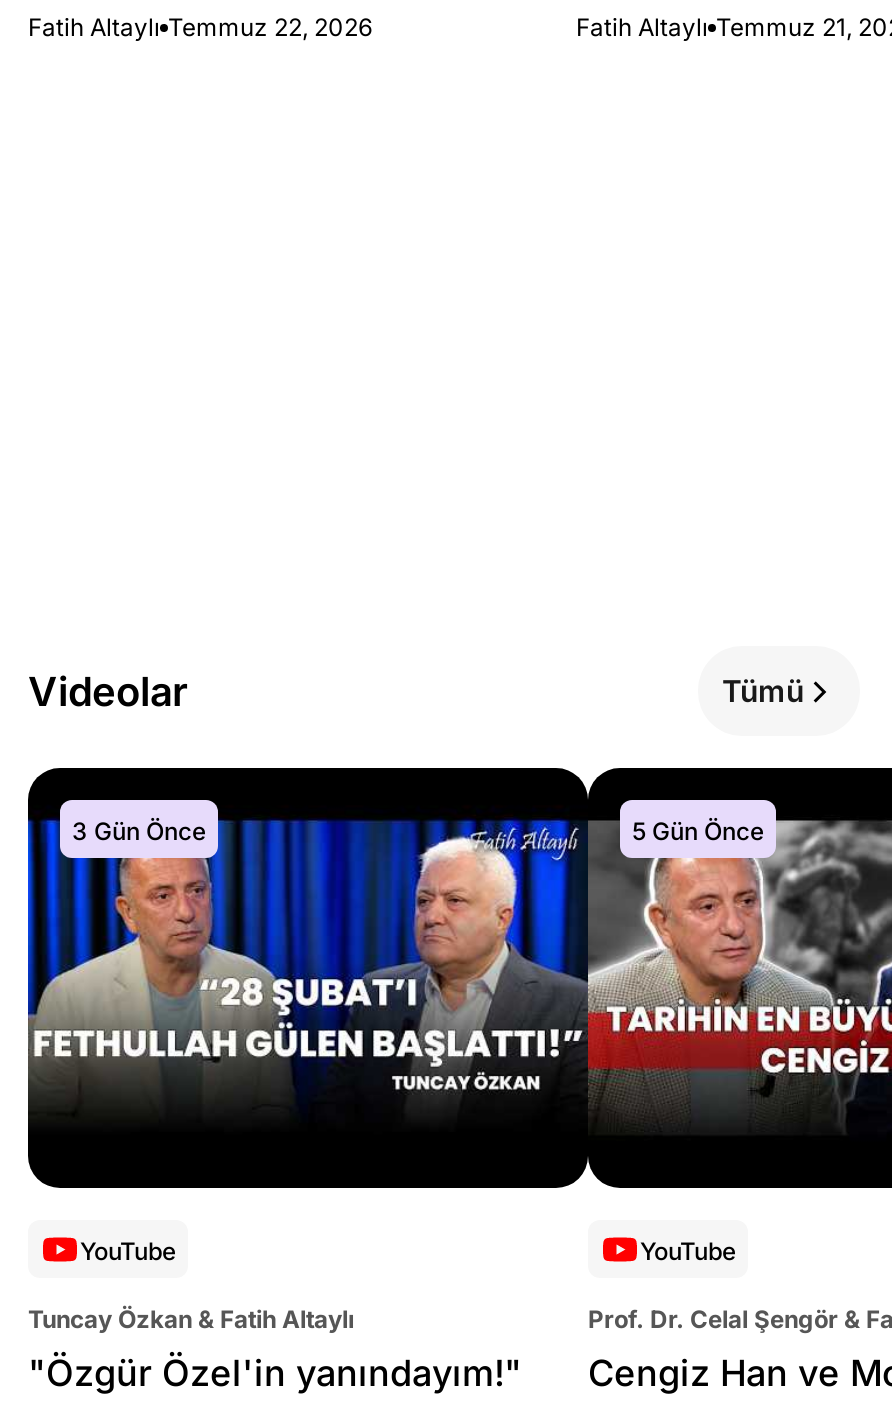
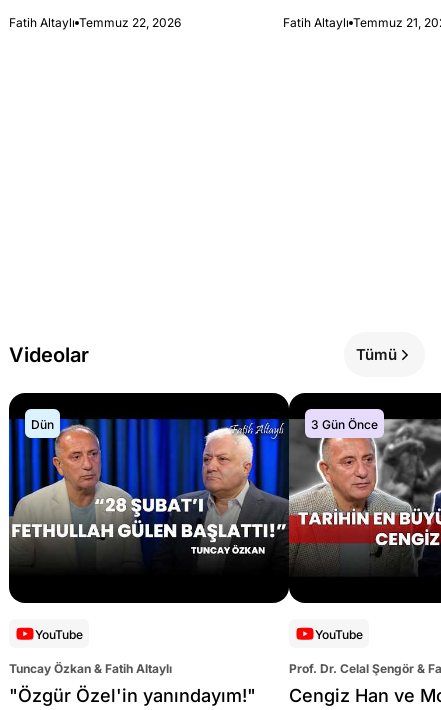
- 3 Gün Önce
+ Dün

- 5 Gün Önce
+ 3 Gün Önce
